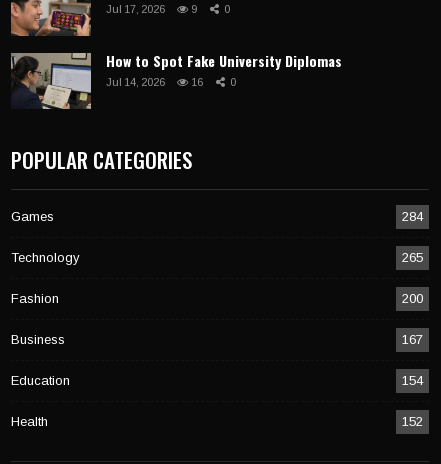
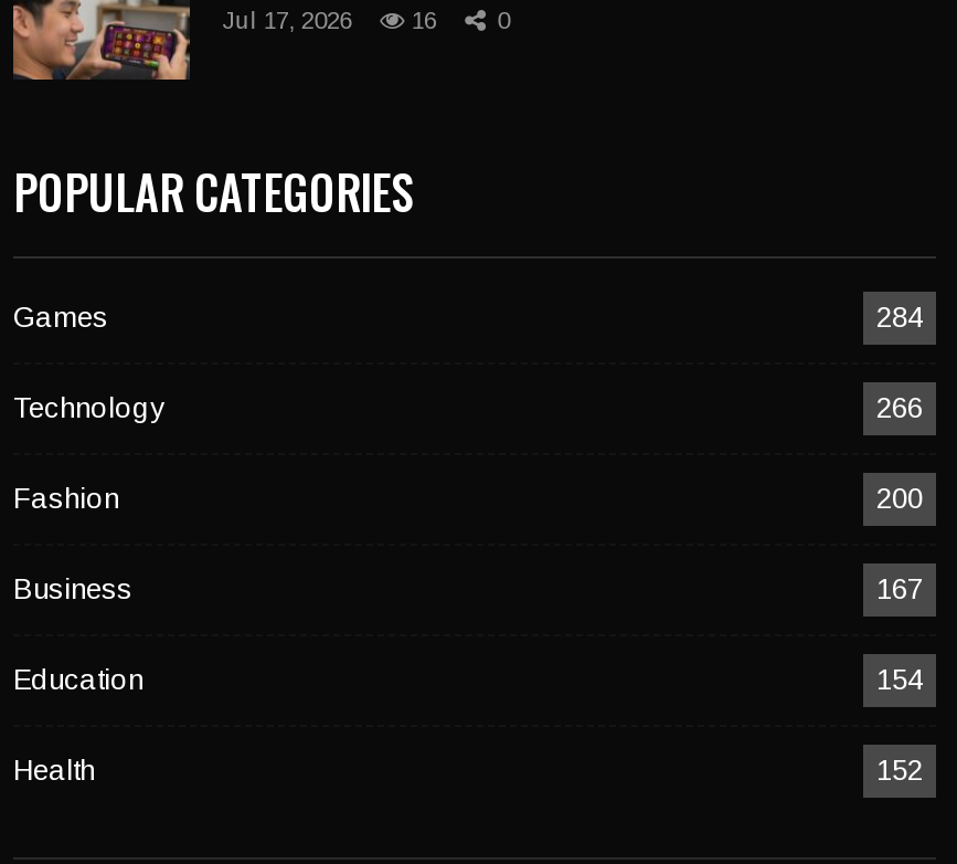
- [image]
- 9
- 0
- How to Spot Fake University Diplomas
- Jul 14, 2026

- 265
+ 266
